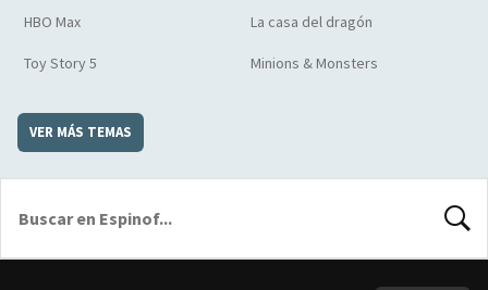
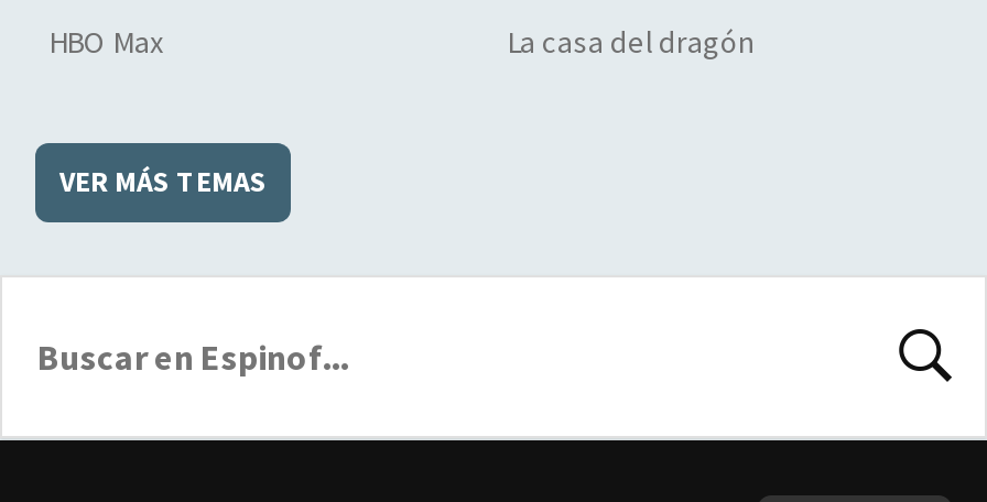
- Toy Story 5
- Minions & Monsters
